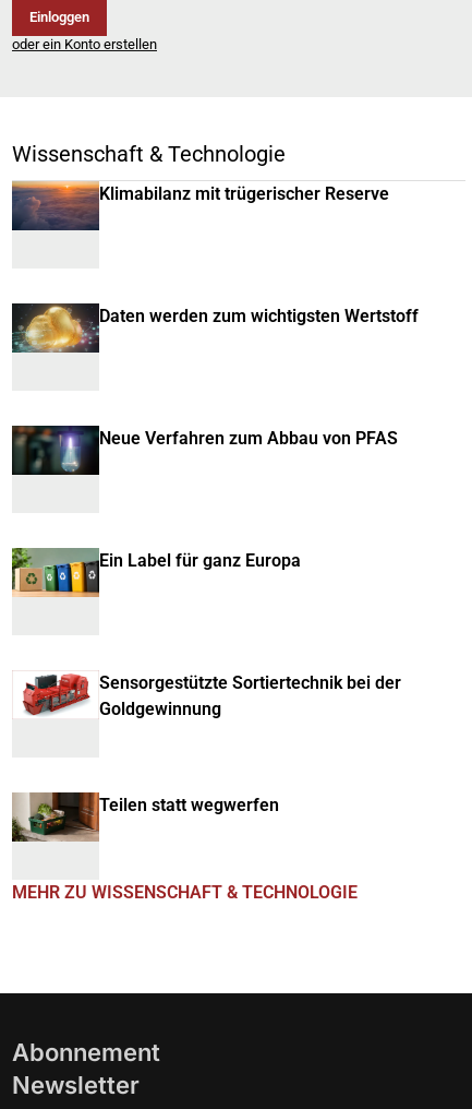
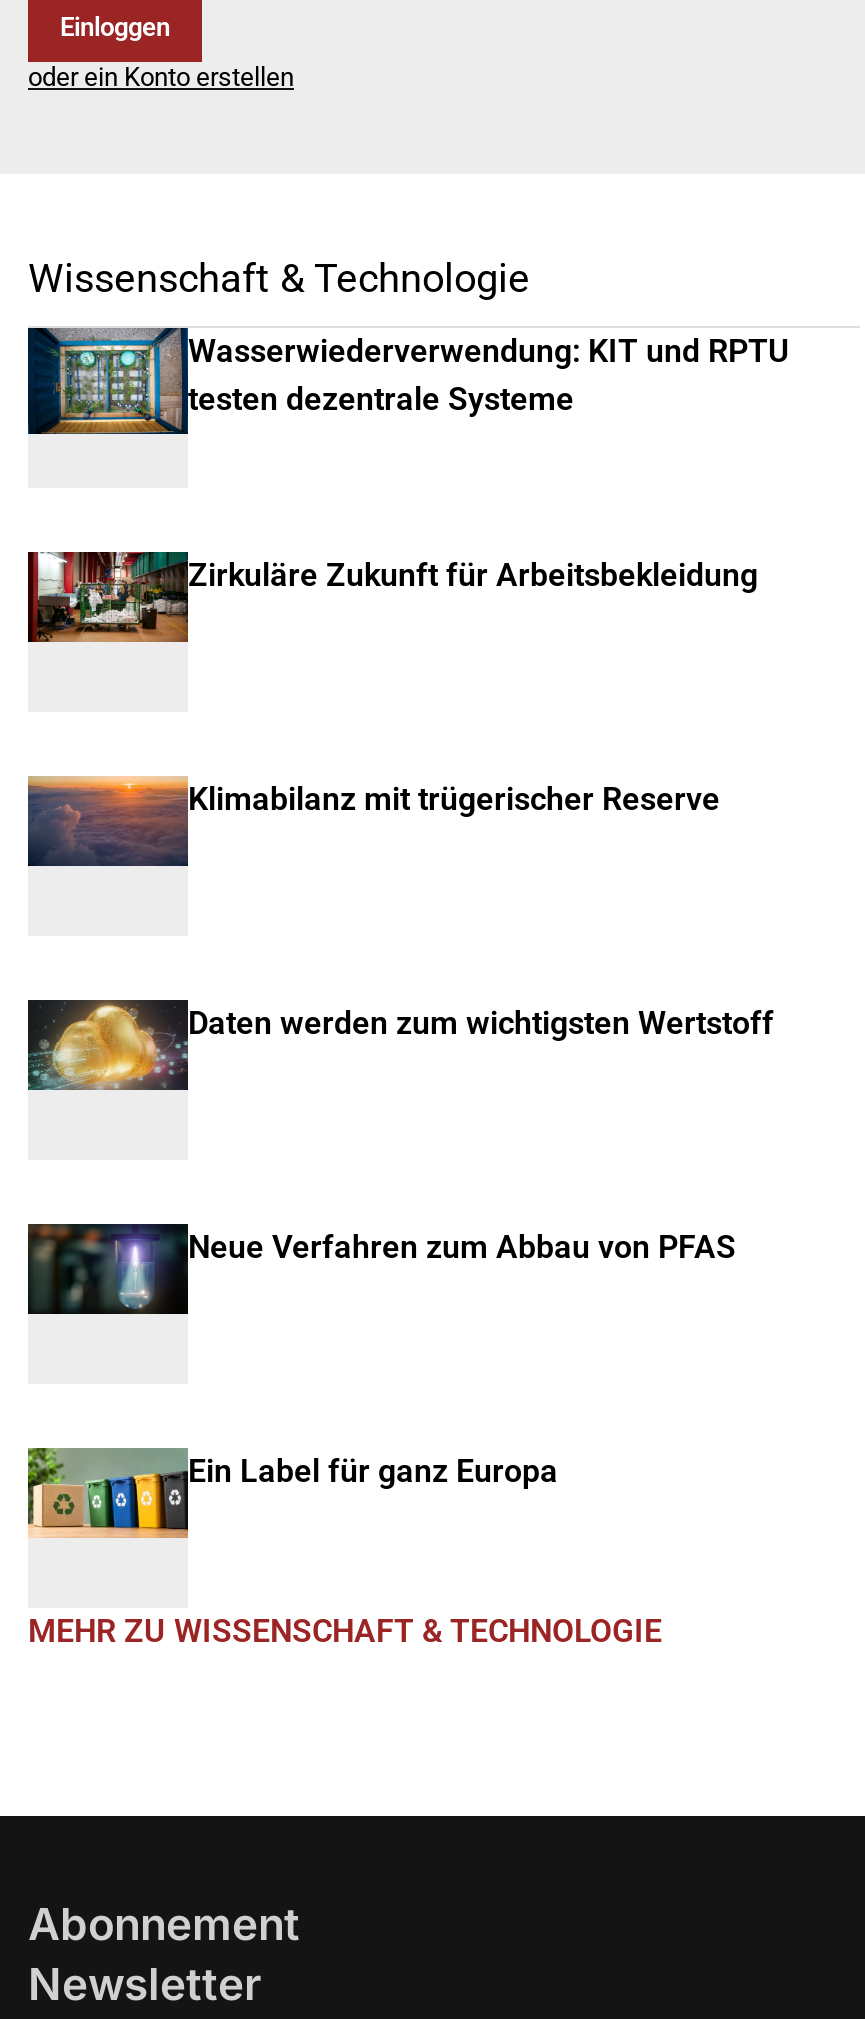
+ [image]
+ Wasserwiederverwendung: KIT und RPTU
+ testen dezentrale Systeme

+ [image]
+ Zirkuläre Zukunft für Arbeitsbekleidung

moved down: [image] | Klimabilanz mit trügerischer Reserve | Daten werden zum wichtigsten Wertstoff | Neue Verfahren zum Abbau von PFAS | Ein Label für ganz Europa

moved down: [image]

- [image]
- Sensorgestützte Sortiertechnik bei der
- Goldgewinnung

- [image]
- Teilen statt wegwerfen
